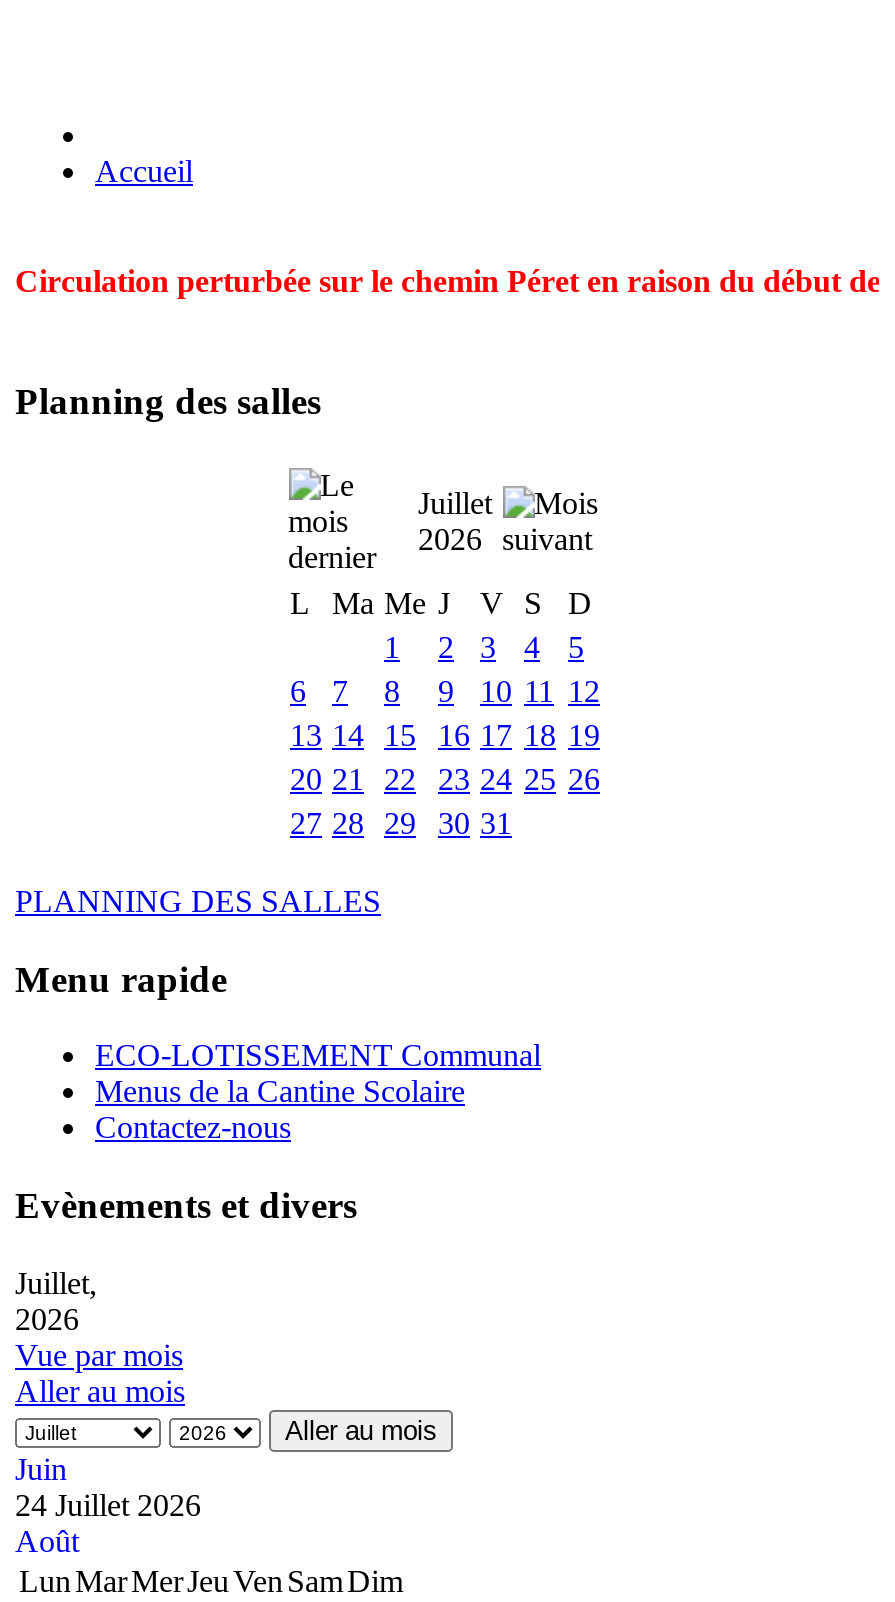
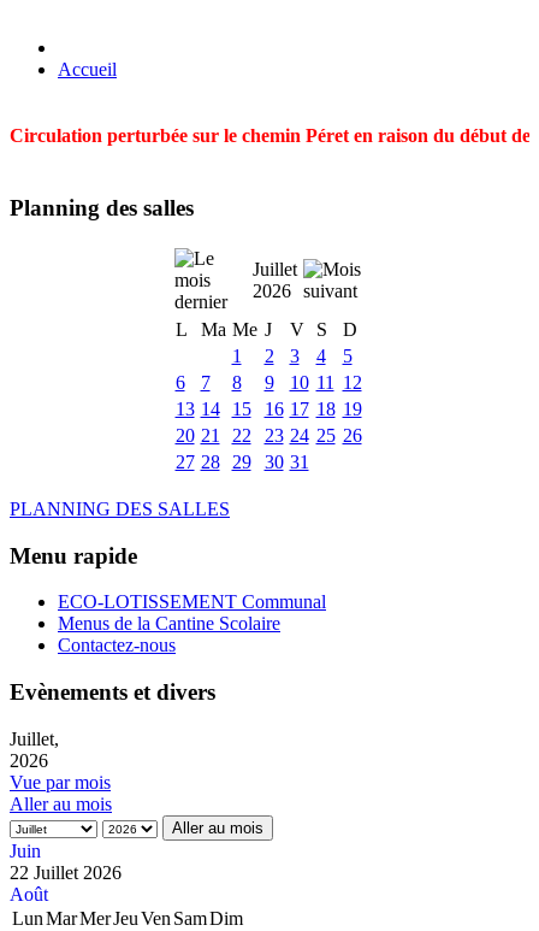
- 24 Juillet 2026
+ 22 Juillet 2026
